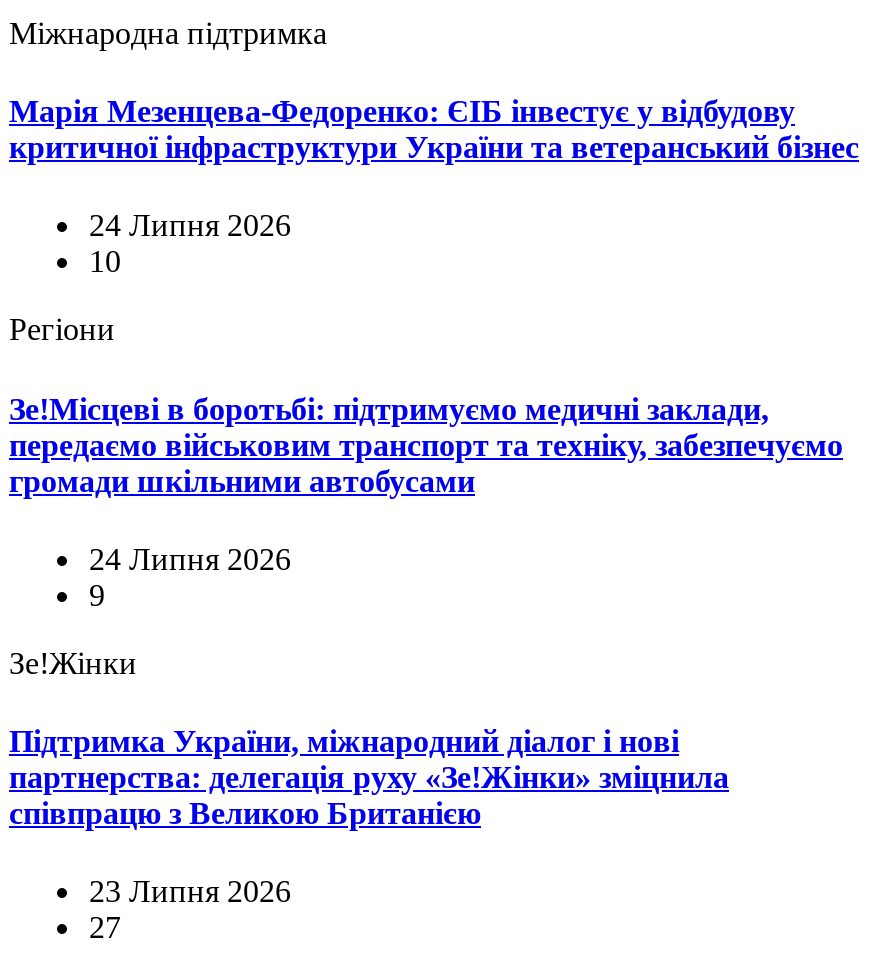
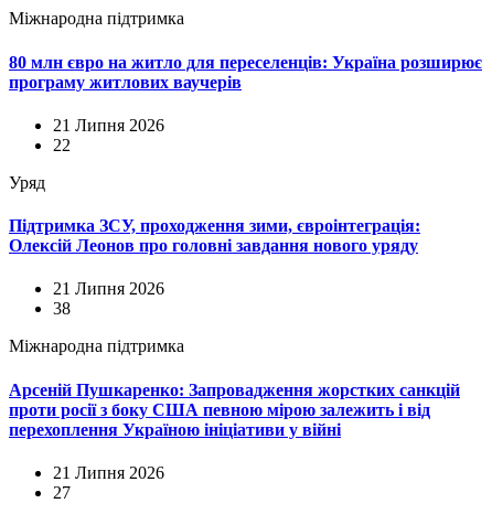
- Марія Мезенцева-Федоренко: ЄІБ інвестує у відбудову
- критичної інфраструктури України та ветеранський бізнес
+ 80 млн євро на житло для переселенців: Україна розширює
+ програму житлових ваучерів

- 24 Липня 2026
- 10
+ 21 Липня 2026
+ 22

- Регіони
+ Уряд

- Зе!Місцеві в боротьбі: підтримуємо медичні заклади,
- передаємо військовим транспорт та техніку, забезпечуємо
- громади шкільними автобусами
+ Підтримка ЗСУ, проходження зими, євроінтеграція:
+ Олексій Леонов про головні завдання нового уряду

- 24 Липня 2026
- 9
+ 21 Липня 2026
+ 38

- Зе!Жінки
+ Міжнародна підтримка

- Підтримка України, міжнародний діалог і нові
- партнерства: делегація руху «Зе!Жінки» зміцнила
- співпрацю з Великою Британією
+ Арсеній Пушкаренко: Запровадження жорстких санкцій
+ проти росії з боку США певною мірою залежить і від
+ перехоплення Україною ініціативи у війні

- 23 Липня 2026
+ 21 Липня 2026
